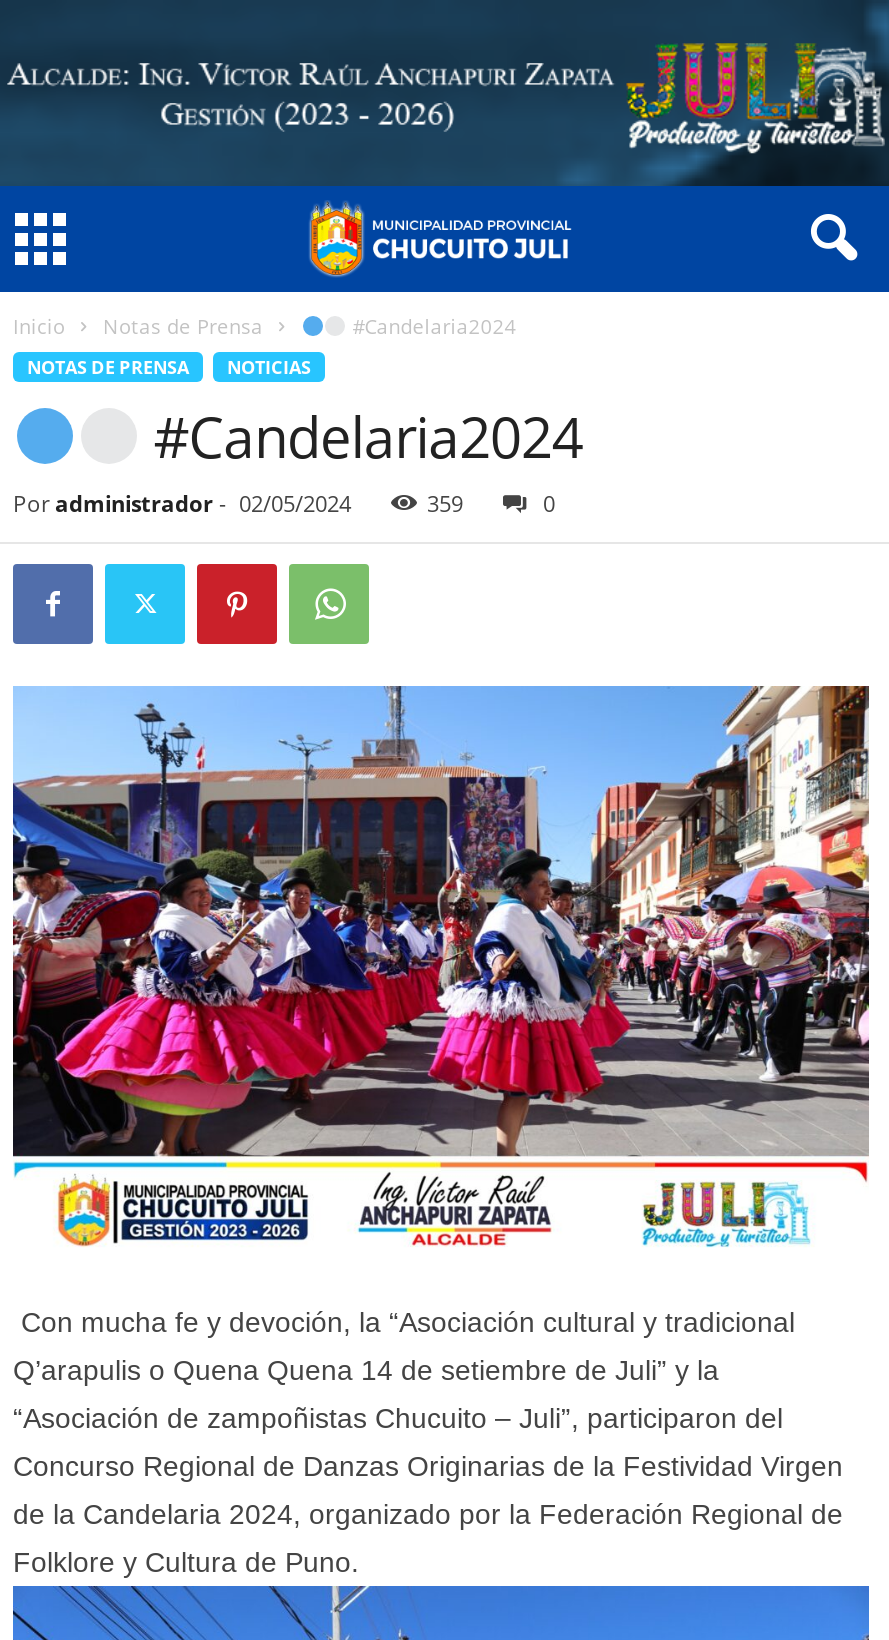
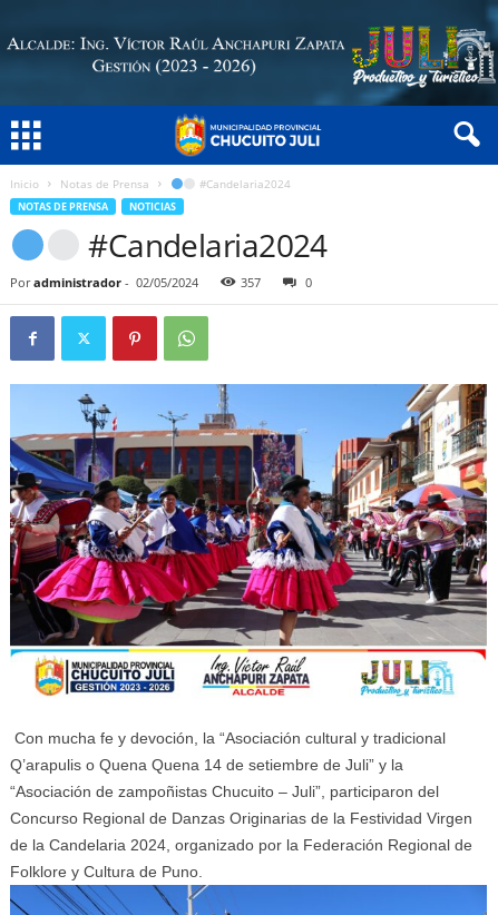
- 359
+ 357
